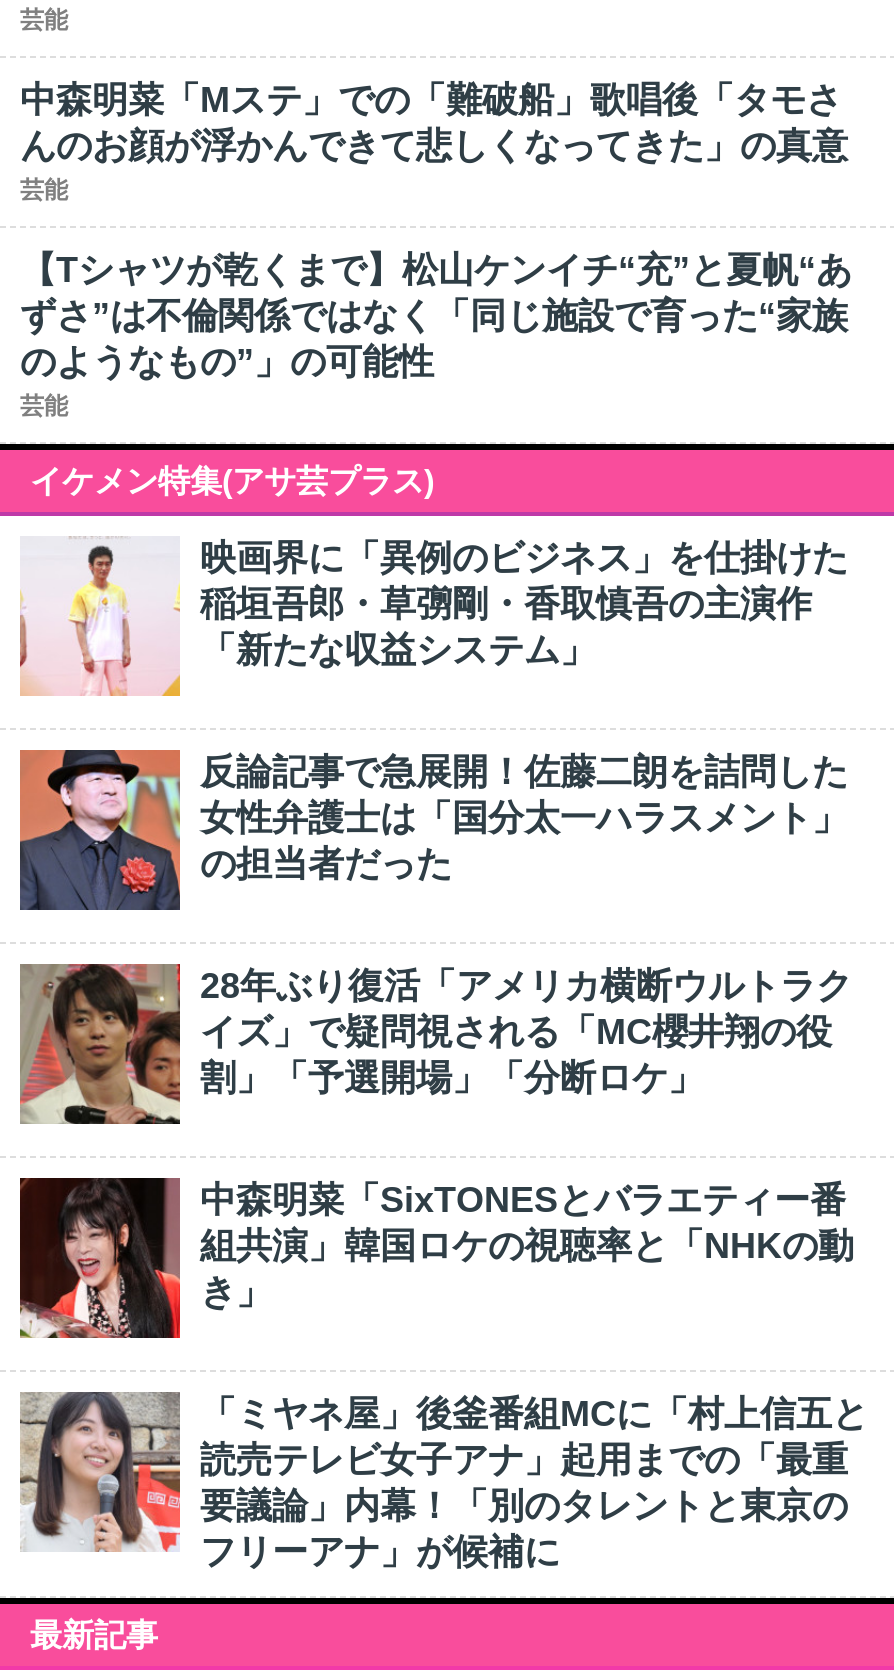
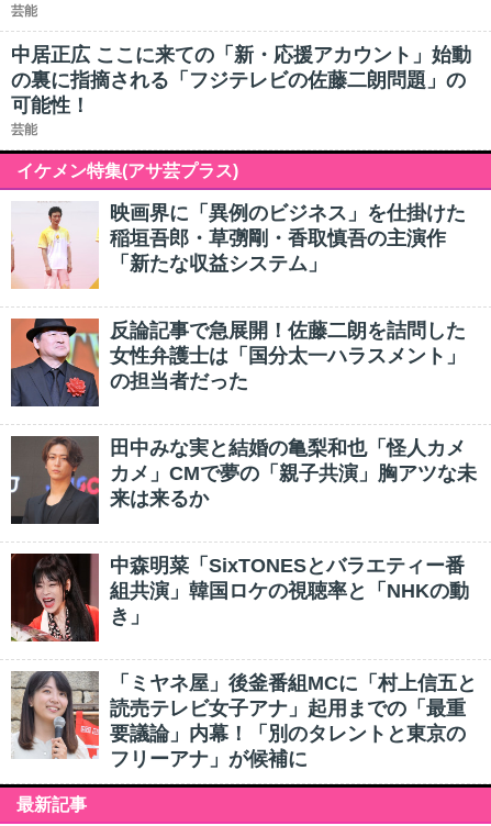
- 中森明菜「Mステ」での「難破船」歌唱後「タモさ
- んのお顔が浮かんできて悲しくなってきた」の真意
- 芸能
- 【Tシャツが乾くまで】松山ケンイチ“充”と夏帆“あ
- ずさ”は不倫関係ではなく「同じ施設で育った“家族
- のようなもの”」の可能性
+ 中居正広 ここに来ての「新・応援アカウント」始動
+ の裏に指摘される「フジテレビの佐藤二朗問題」の
+ 可能性！

- [image]
- 28年ぶり復活「アメリカ横断ウルトラク
- イズ」で疑問視される「MC櫻井翔の役
- 割」「予選開場」「分断ロケ」
+ [image]
+ 田中みな実と結婚の亀梨和也「怪人カメ
+ カメ」CMで夢の「親子共演」胸アツな未
+ 来は来るか
